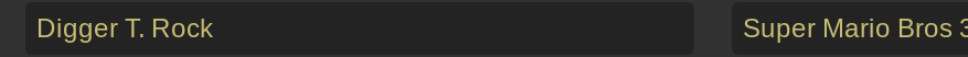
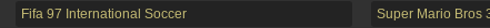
- Digger T. Rock
+ Fifa 97 International Soccer
